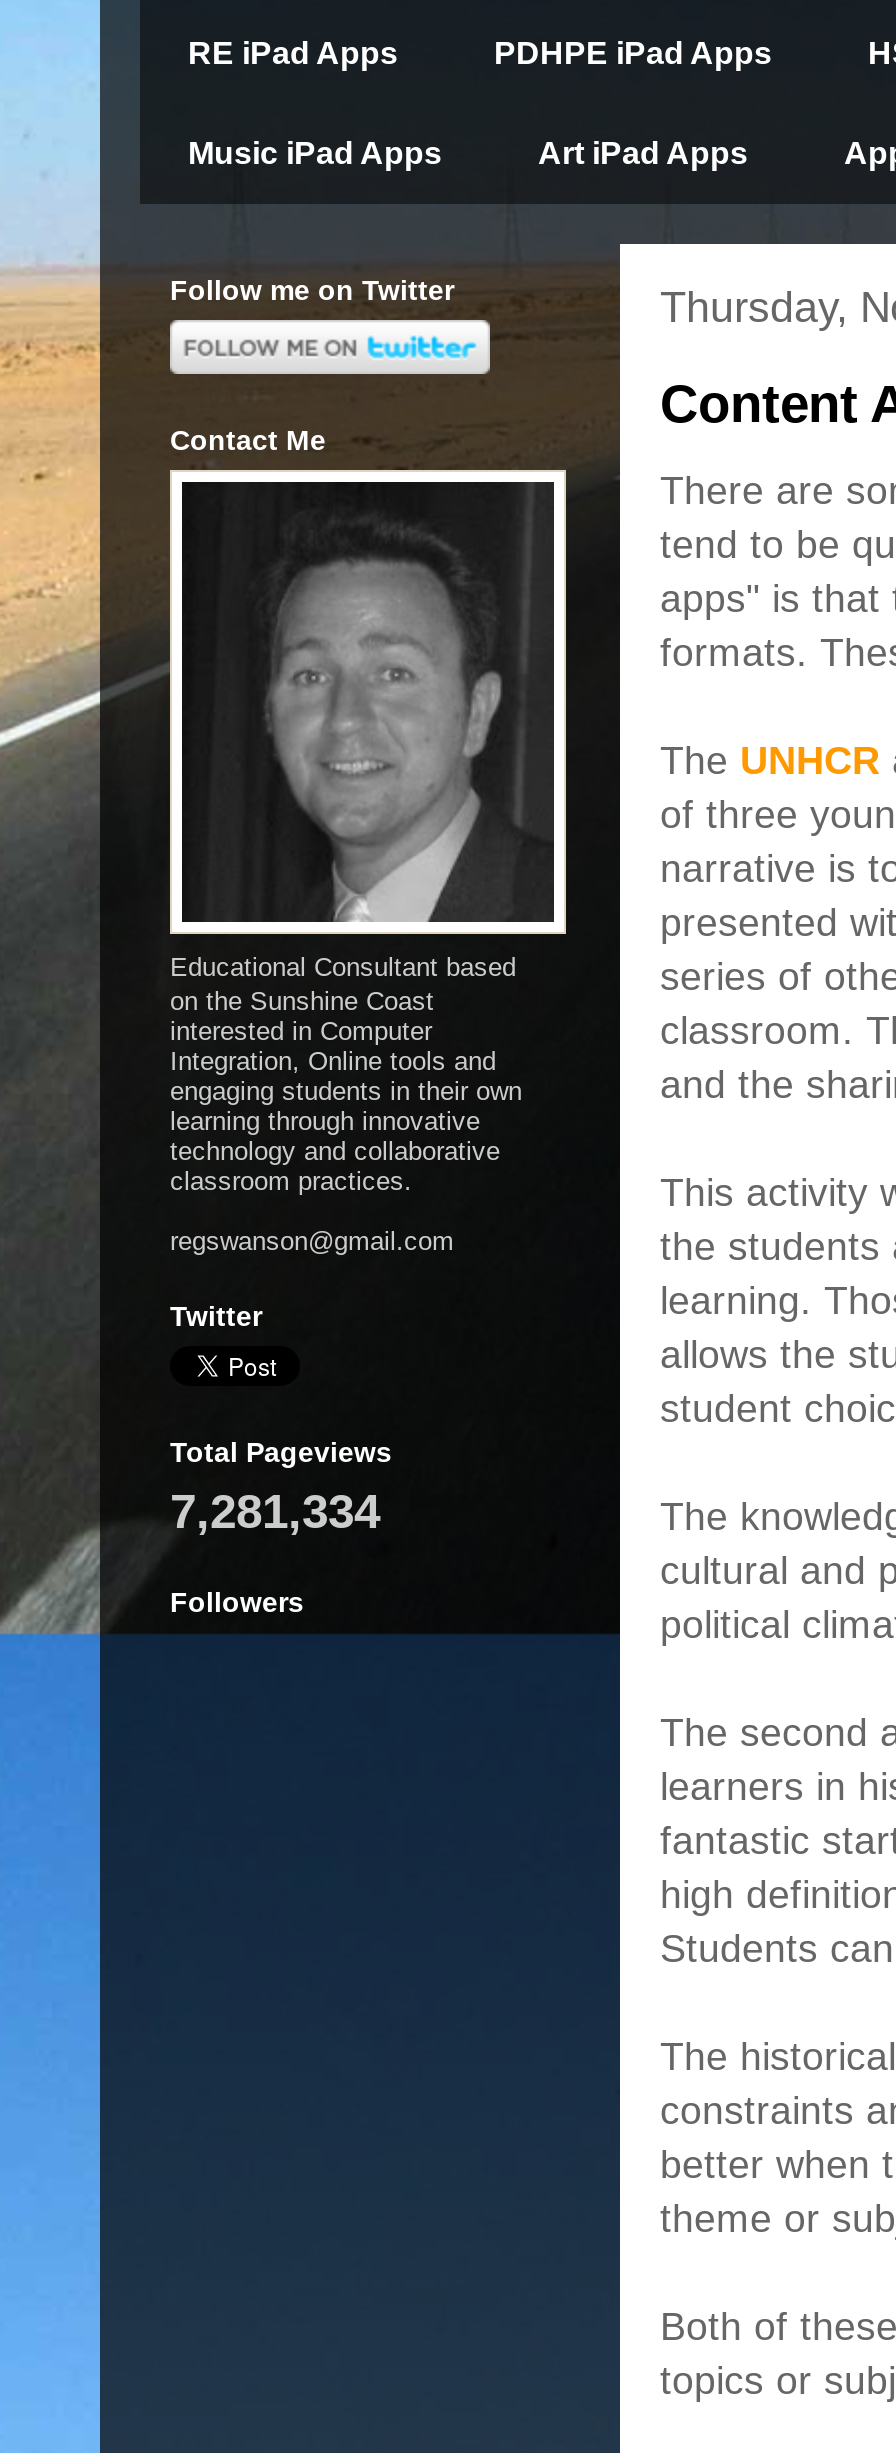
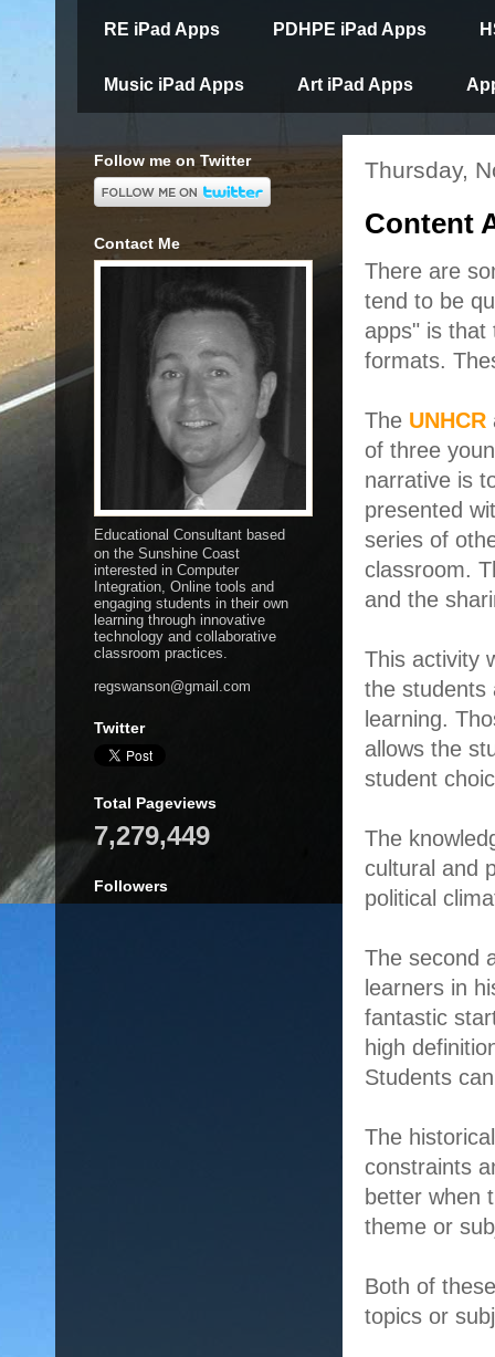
- 7,281,334
+ 7,279,449
